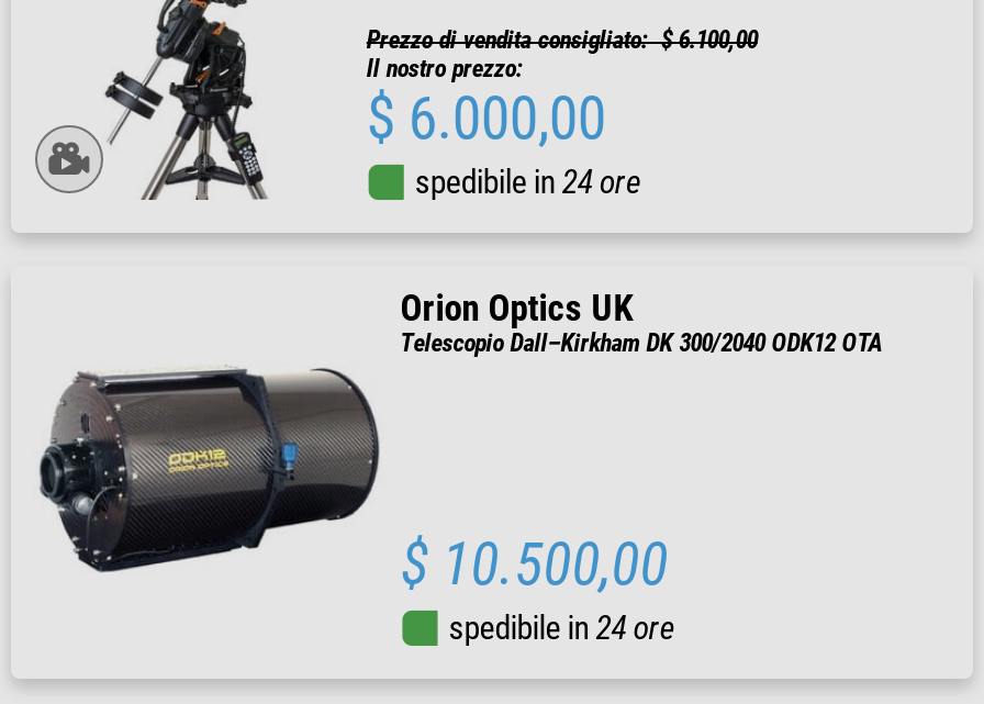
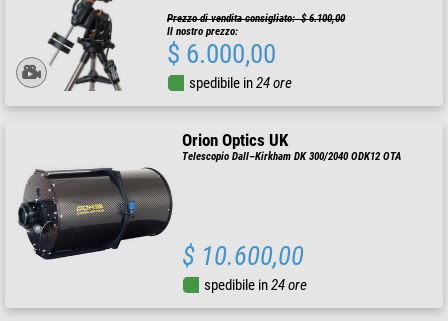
- $ 10.500,00
+ $ 10.600,00
